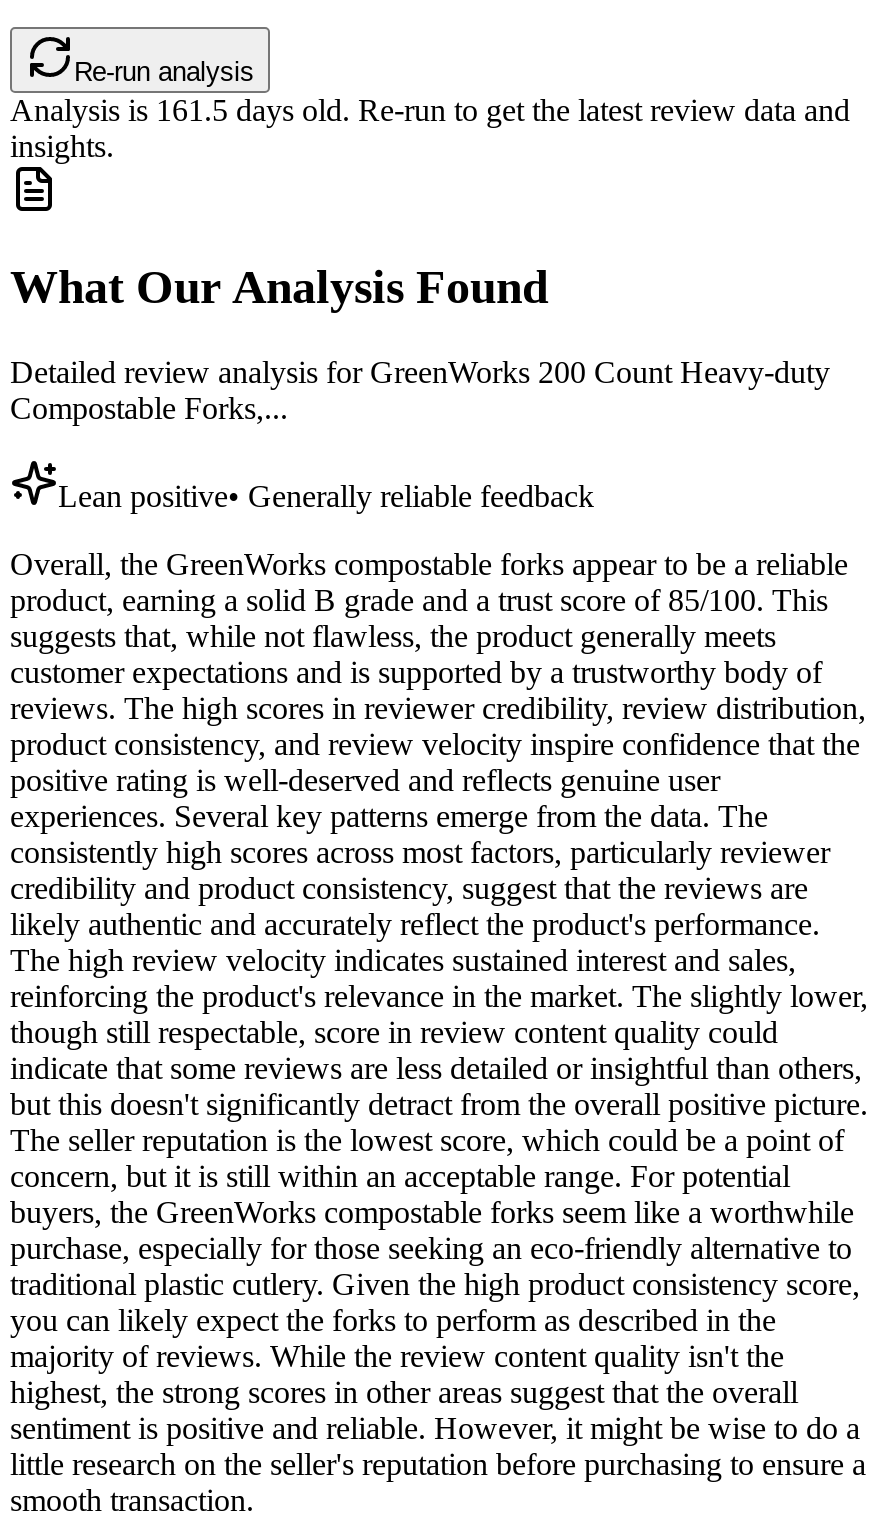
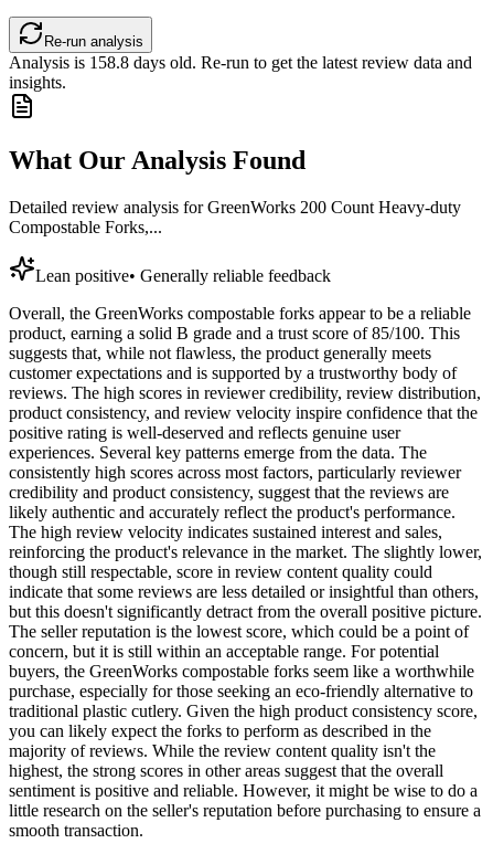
- Analysis is161.5days old. Re-run to get the latest review data and
+ Analysis is158.8days old. Re-run to get the latest review data and
